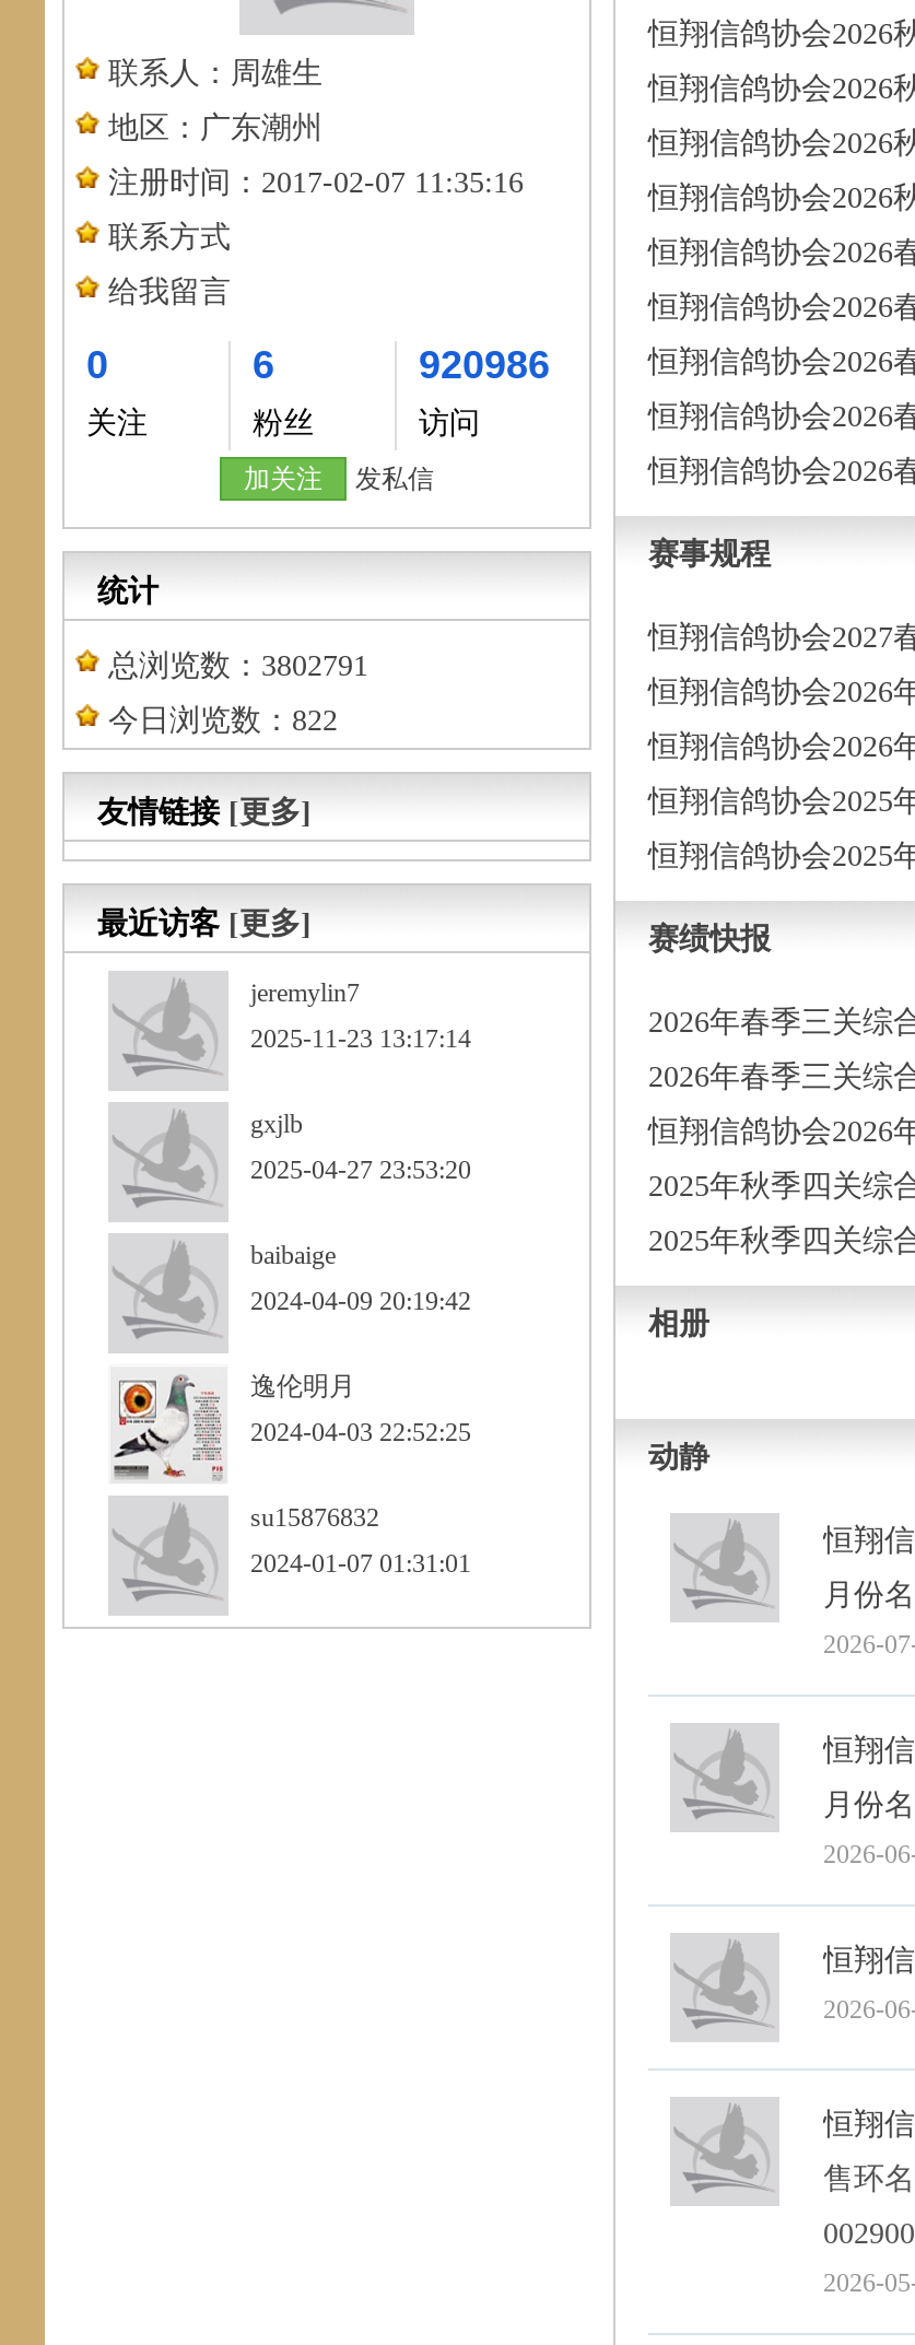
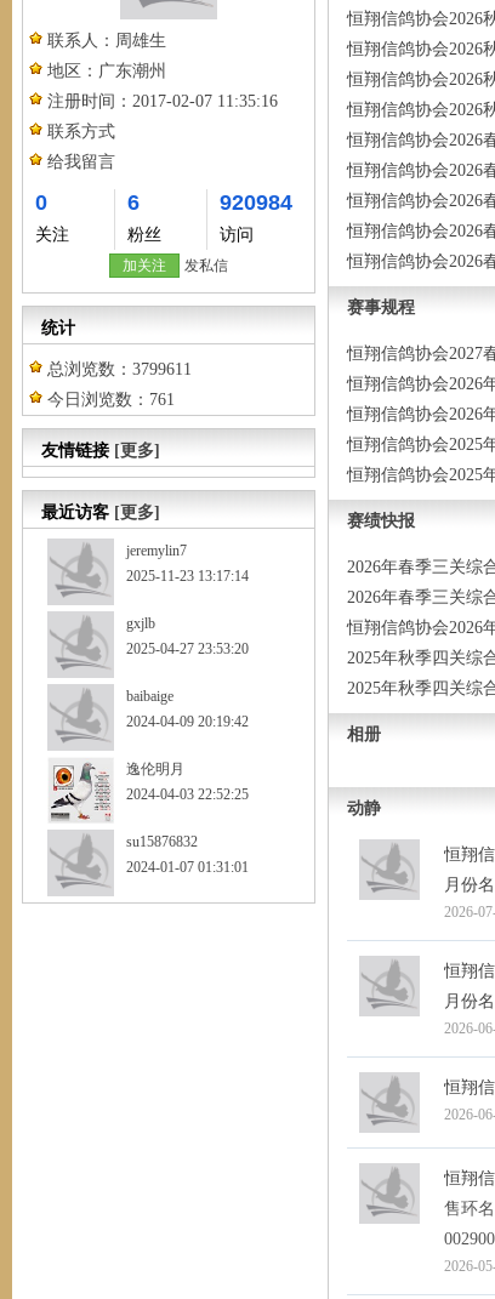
- 920986
+ 920984

- 总浏览数：3802791
+ 总浏览数：3799611

- 今日浏览数：822
+ 今日浏览数：761
